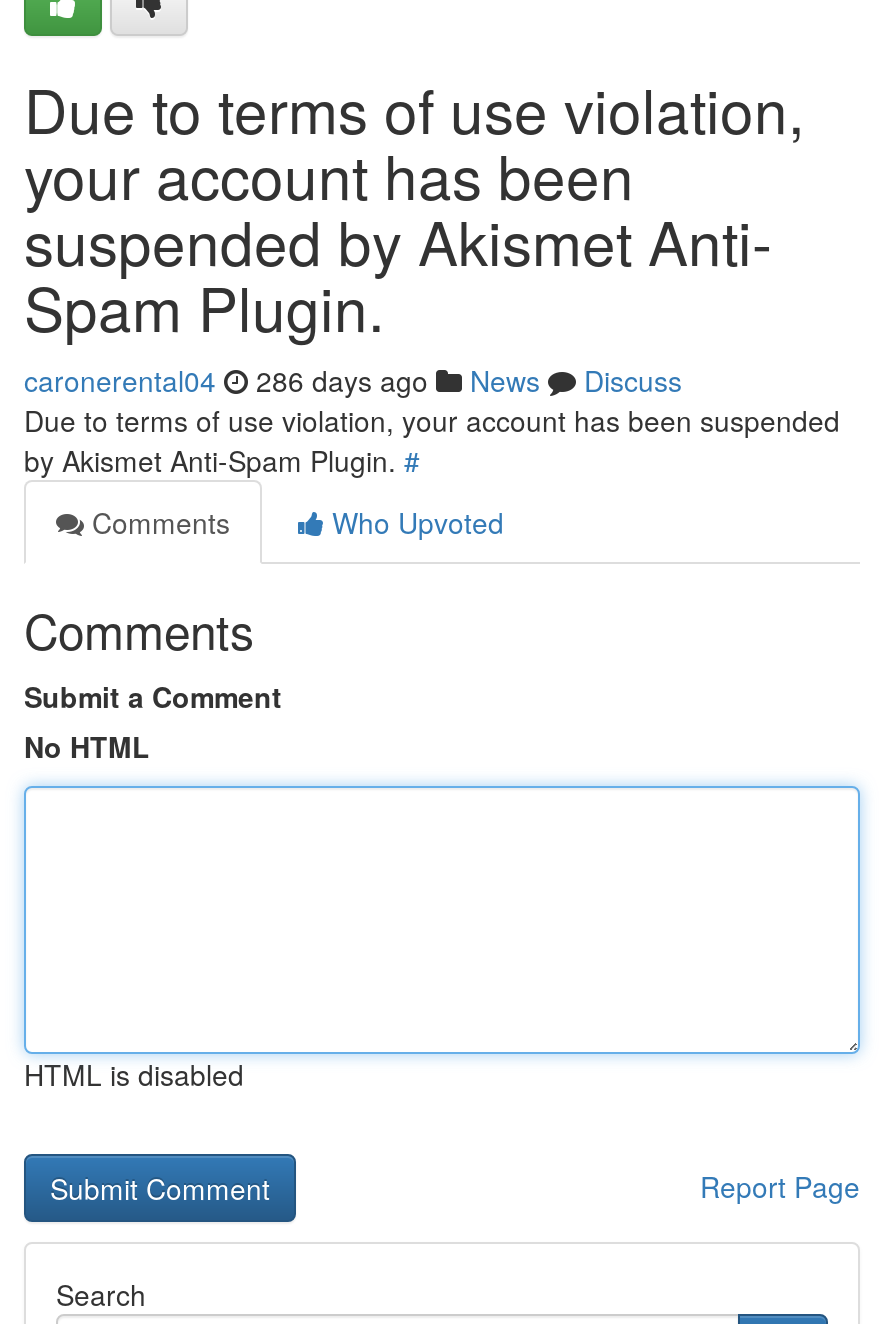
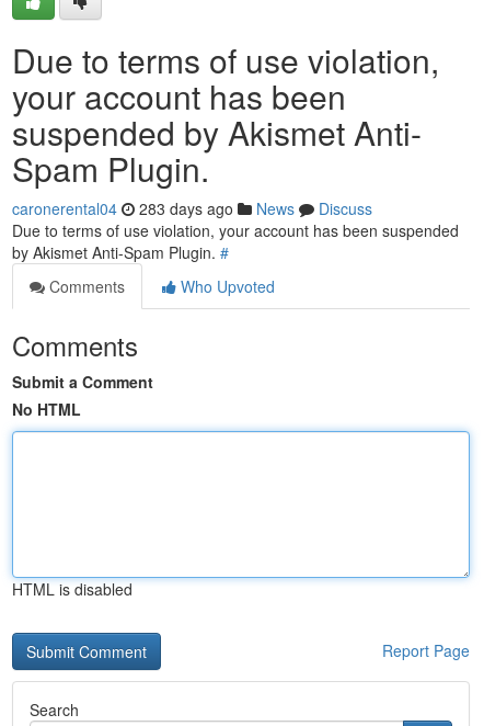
- caronerental04 286 days ago News Discuss
+ caronerental04 283 days ago News Discuss
